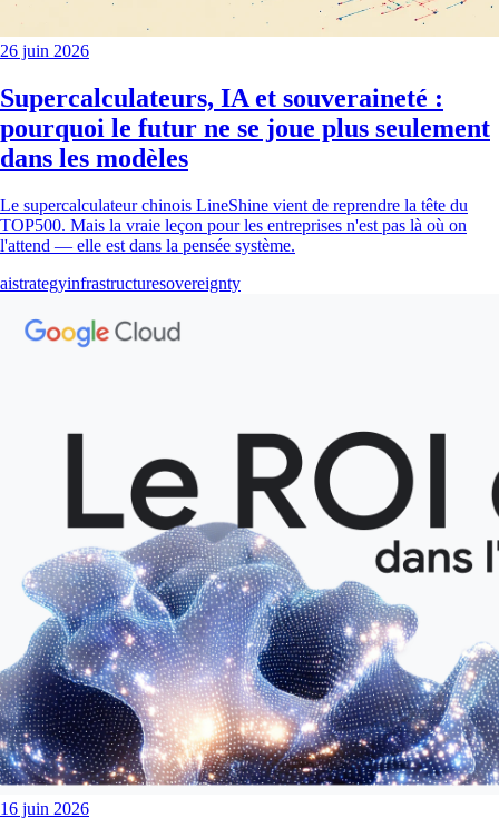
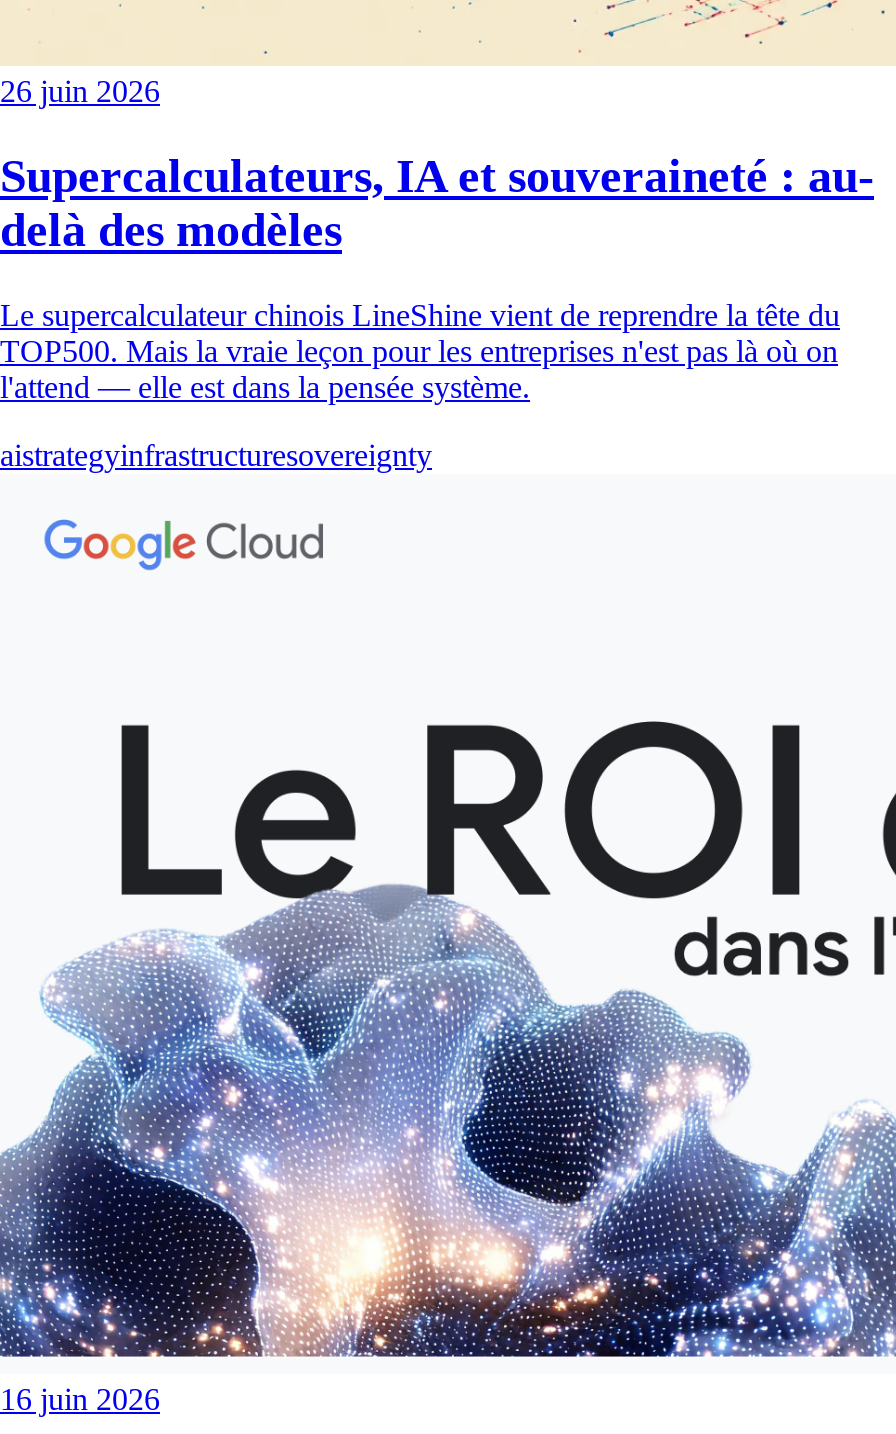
- Supercalculateurs, IA et souveraineté :
- pourquoi le futur ne se joue plus seulement
- dans les modèles
+ Supercalculateurs, IA et souveraineté : au-
+ delà des modèles
